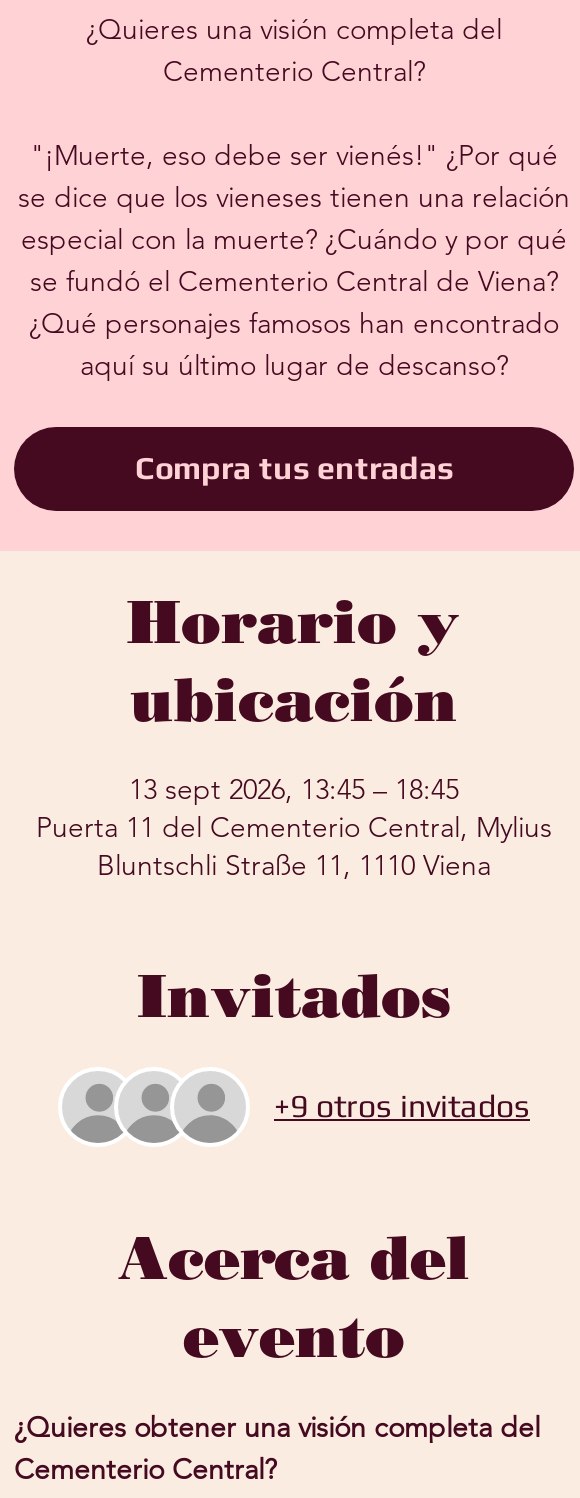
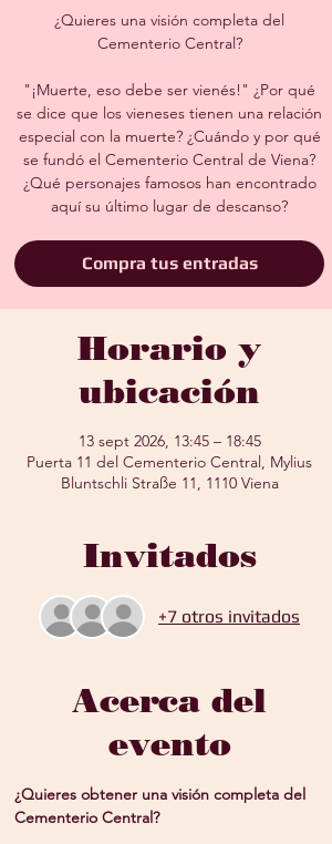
- +9 otros invitados
+ +7 otros invitados
